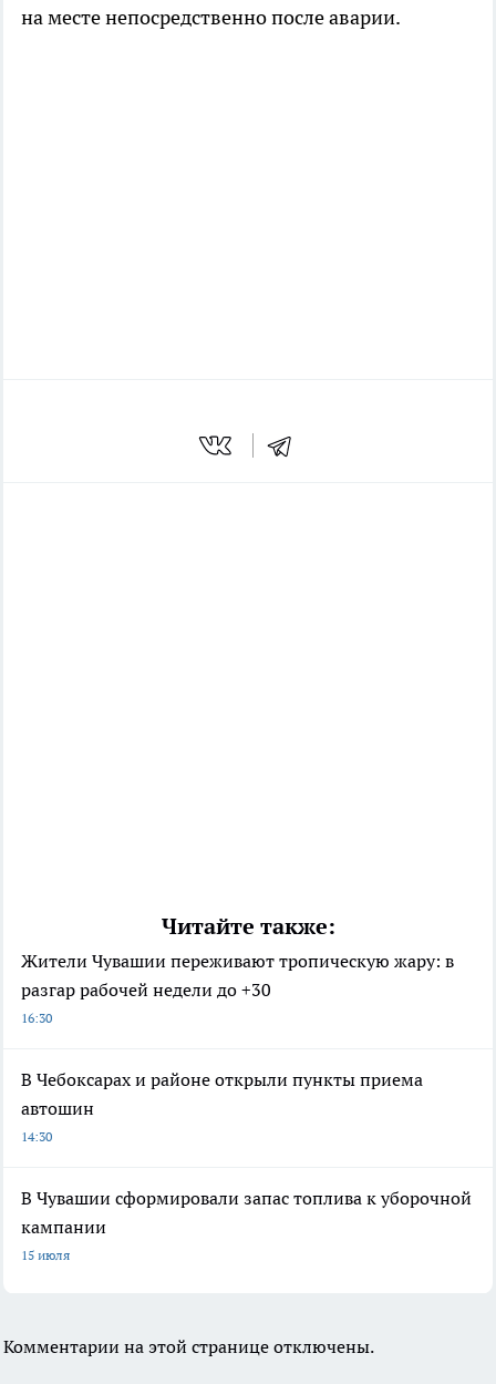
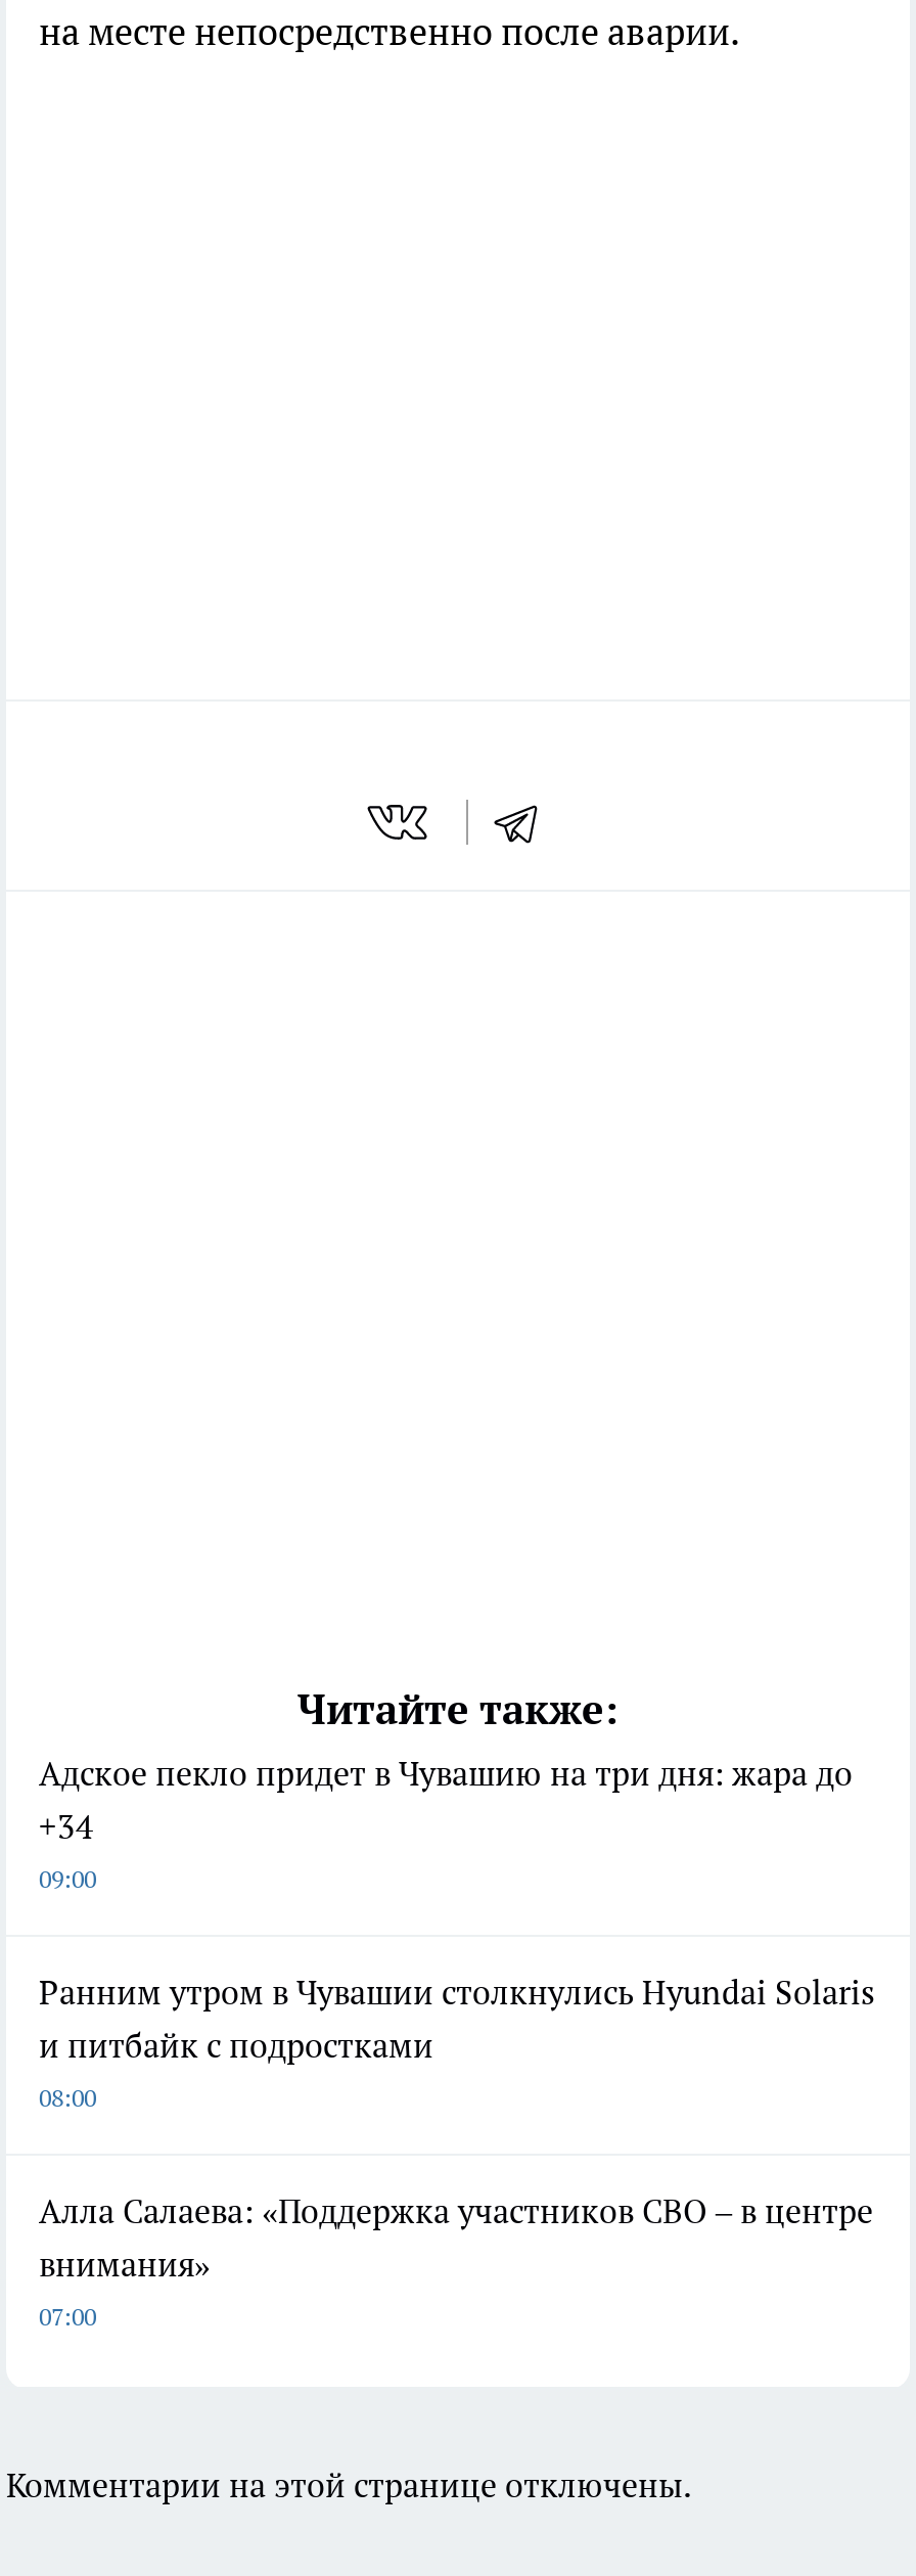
- Жители Чувашии переживают тропическую жару: в
- разгар рабочей недели до +30
- 16:30
+ Адское пекло придет в Чувашию на три дня: жара до
+ +34
+ 09:00

- В Чебоксарах и районе открыли пункты приема
- автошин
- 14:30
+ Ранним утром в Чувашии столкнулись Hyundai Solaris
+ и питбайк с подростками
+ 08:00

- В Чувашии сформировали запас топлива к уборочной
- кампании
- 15 июля
+ Алла Салаева: «Поддержка участников СВО – в центре
+ внимания»
+ 07:00
